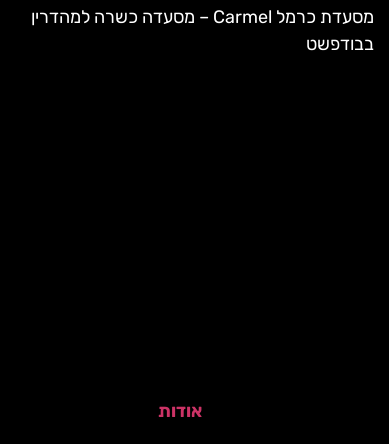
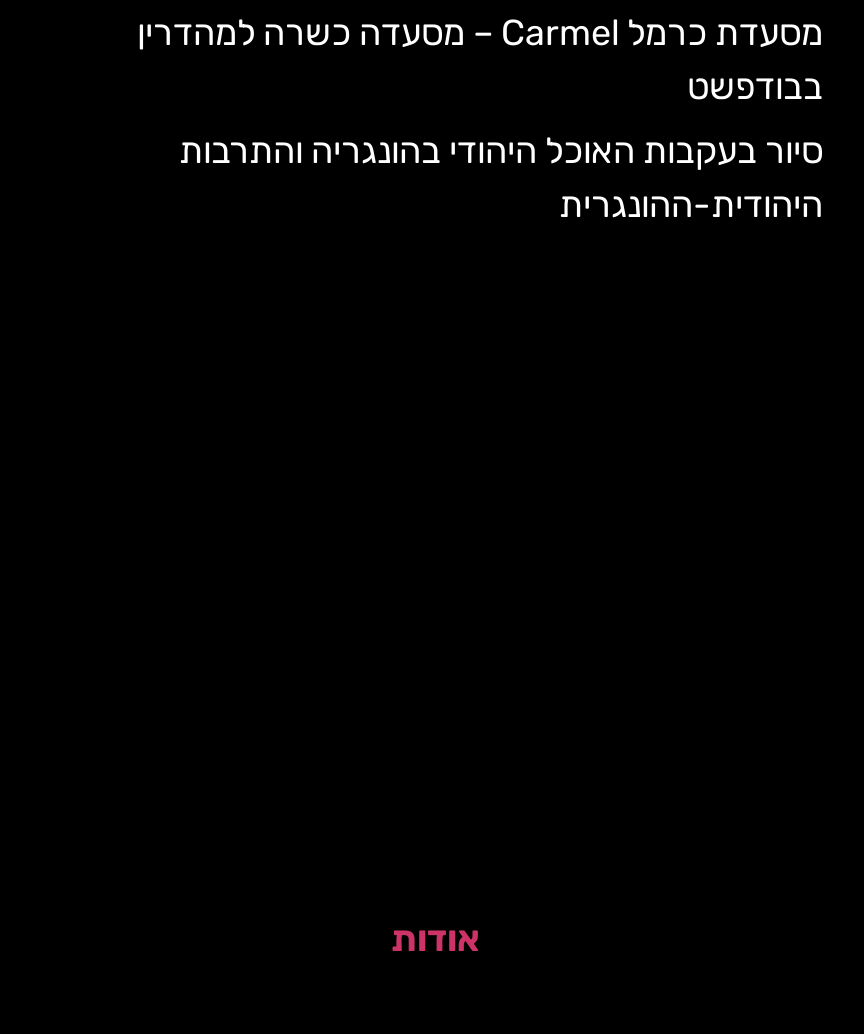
+ סיור בעקבות האוכל היהודי בהונגריה והתרבות
+ היהודית-ההונגרית
